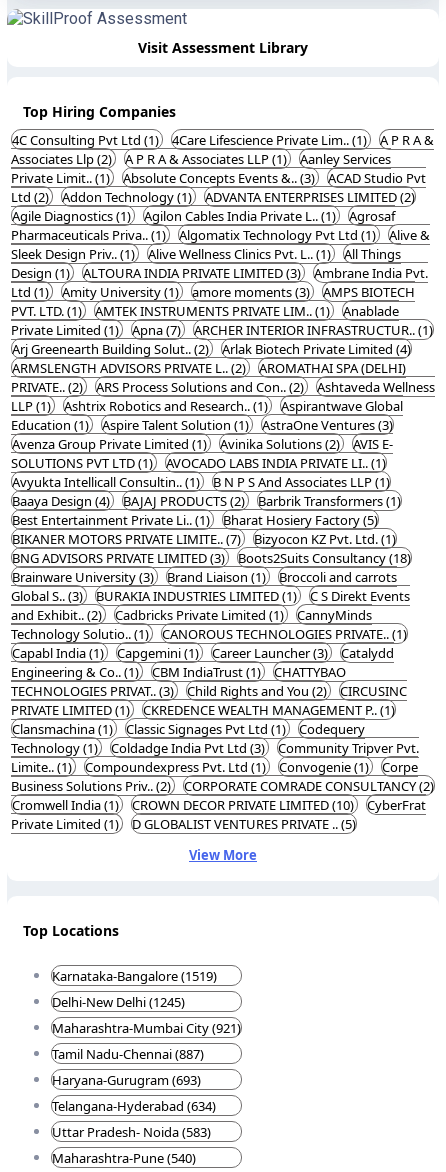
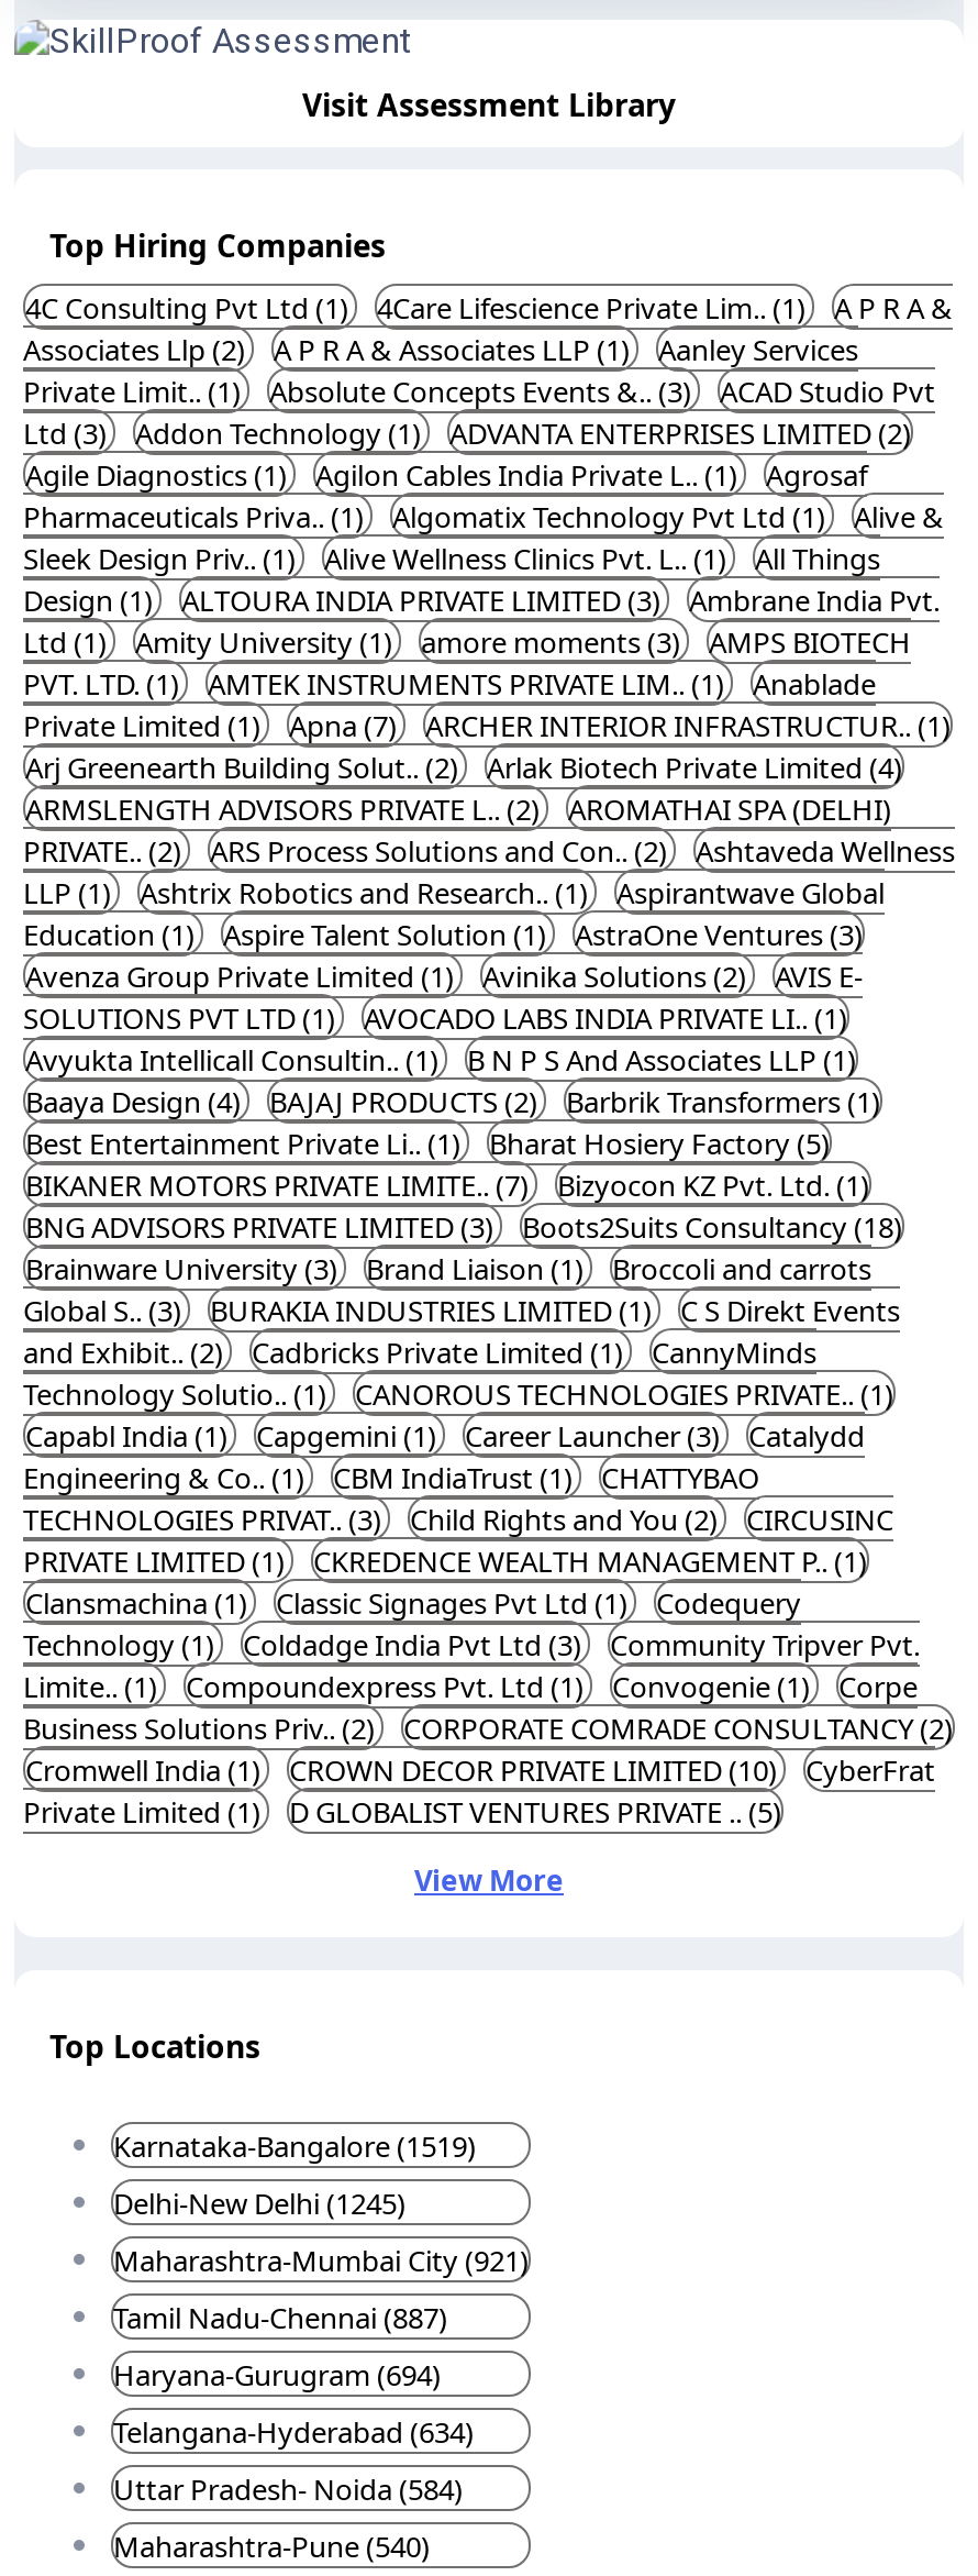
- Ltd (2) Addon Technology (1) ADVANTA ENTERPRISES LIMITED (2)
+ Ltd (3) Addon Technology (1) ADVANTA ENTERPRISES LIMITED (2)

- Haryana-Gurugram (693)
+ Haryana-Gurugram (694)

- Uttar Pradesh- Noida (583)
+ Uttar Pradesh- Noida (584)
